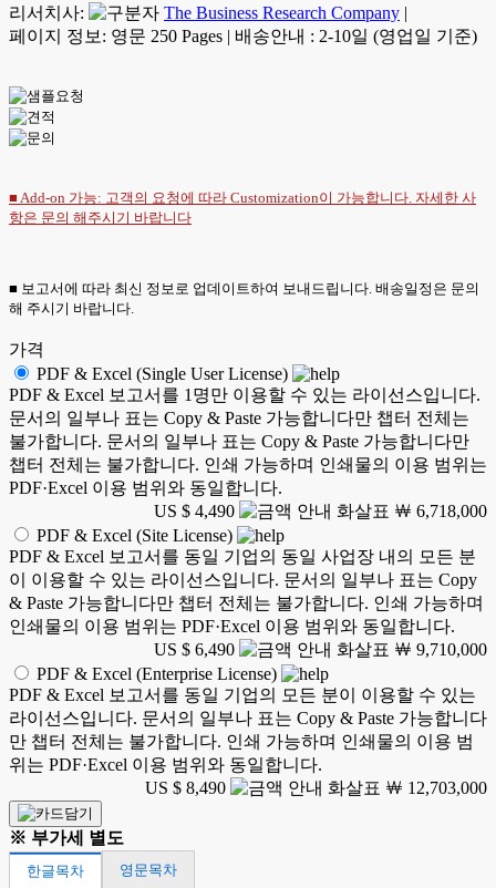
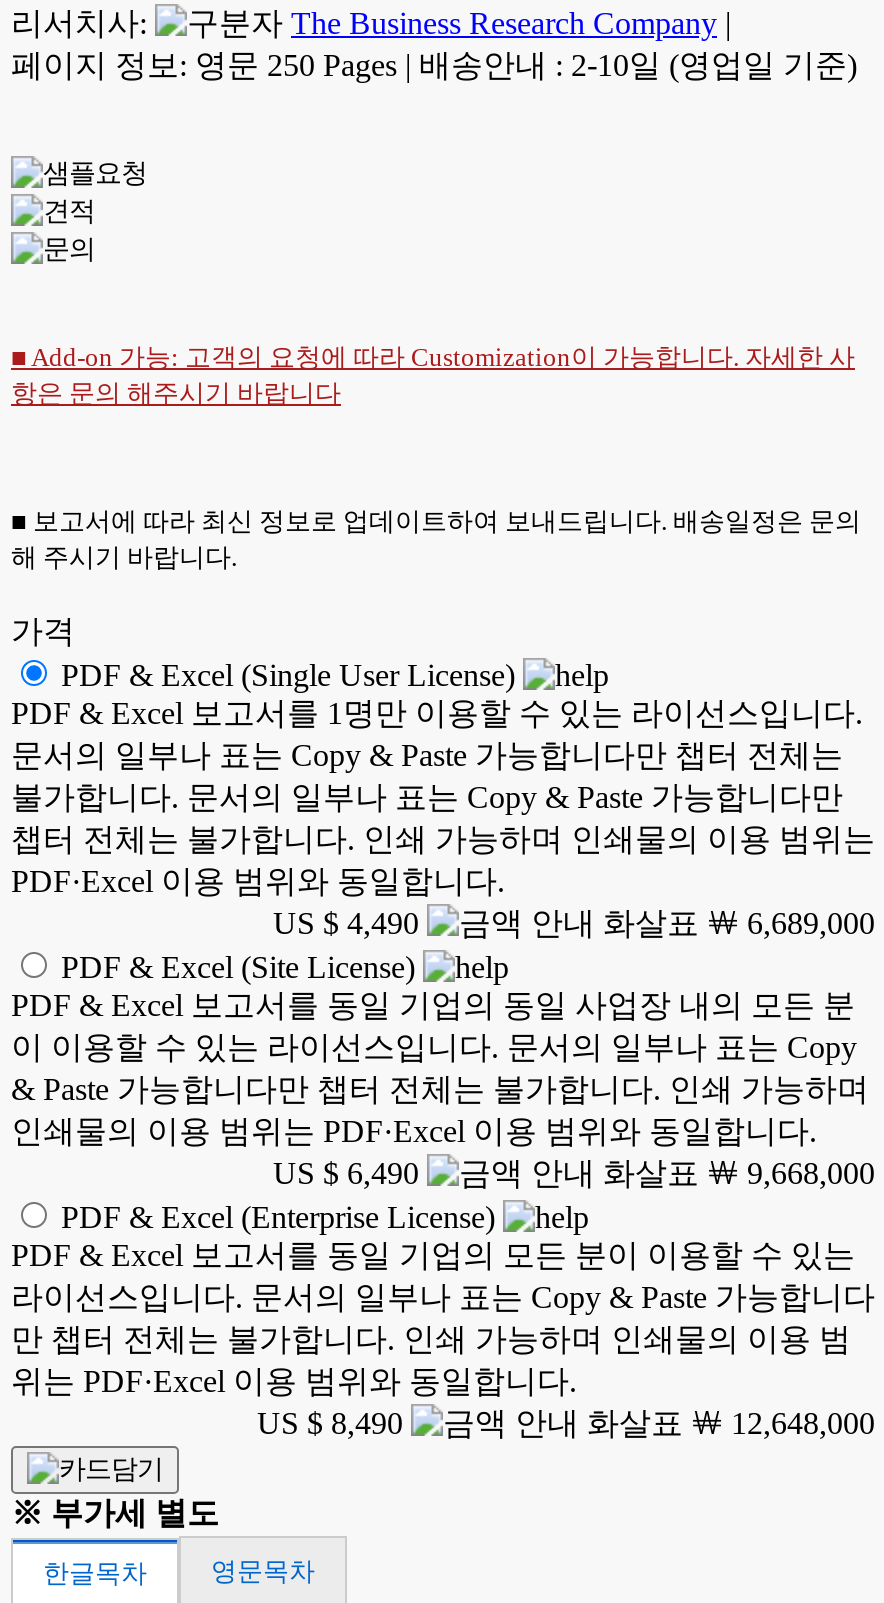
- ￦ 6,718,000
+ ￦ 6,689,000

- ￦ 9,710,000
+ ￦ 9,668,000

- ￦ 12,703,000
+ ￦ 12,648,000
